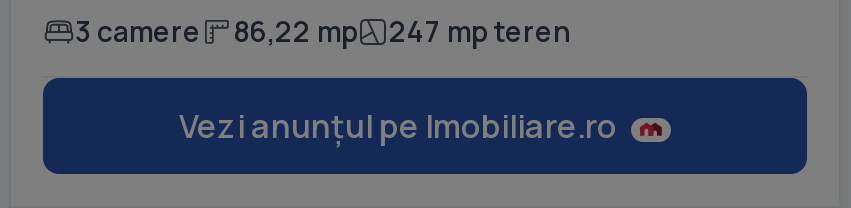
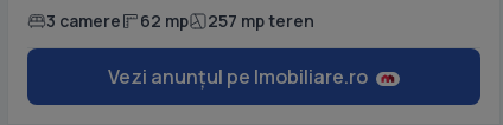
- 86,22 mp
+ 62 mp

- 247 mp teren
+ 257 mp teren
